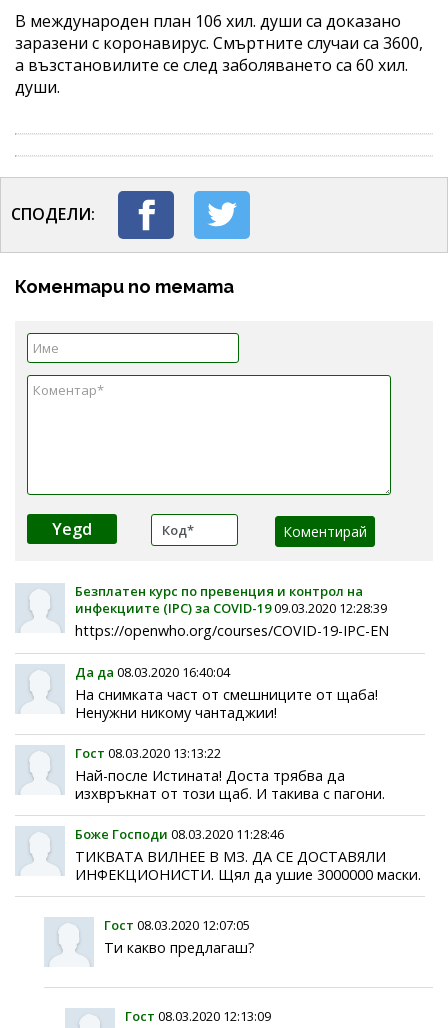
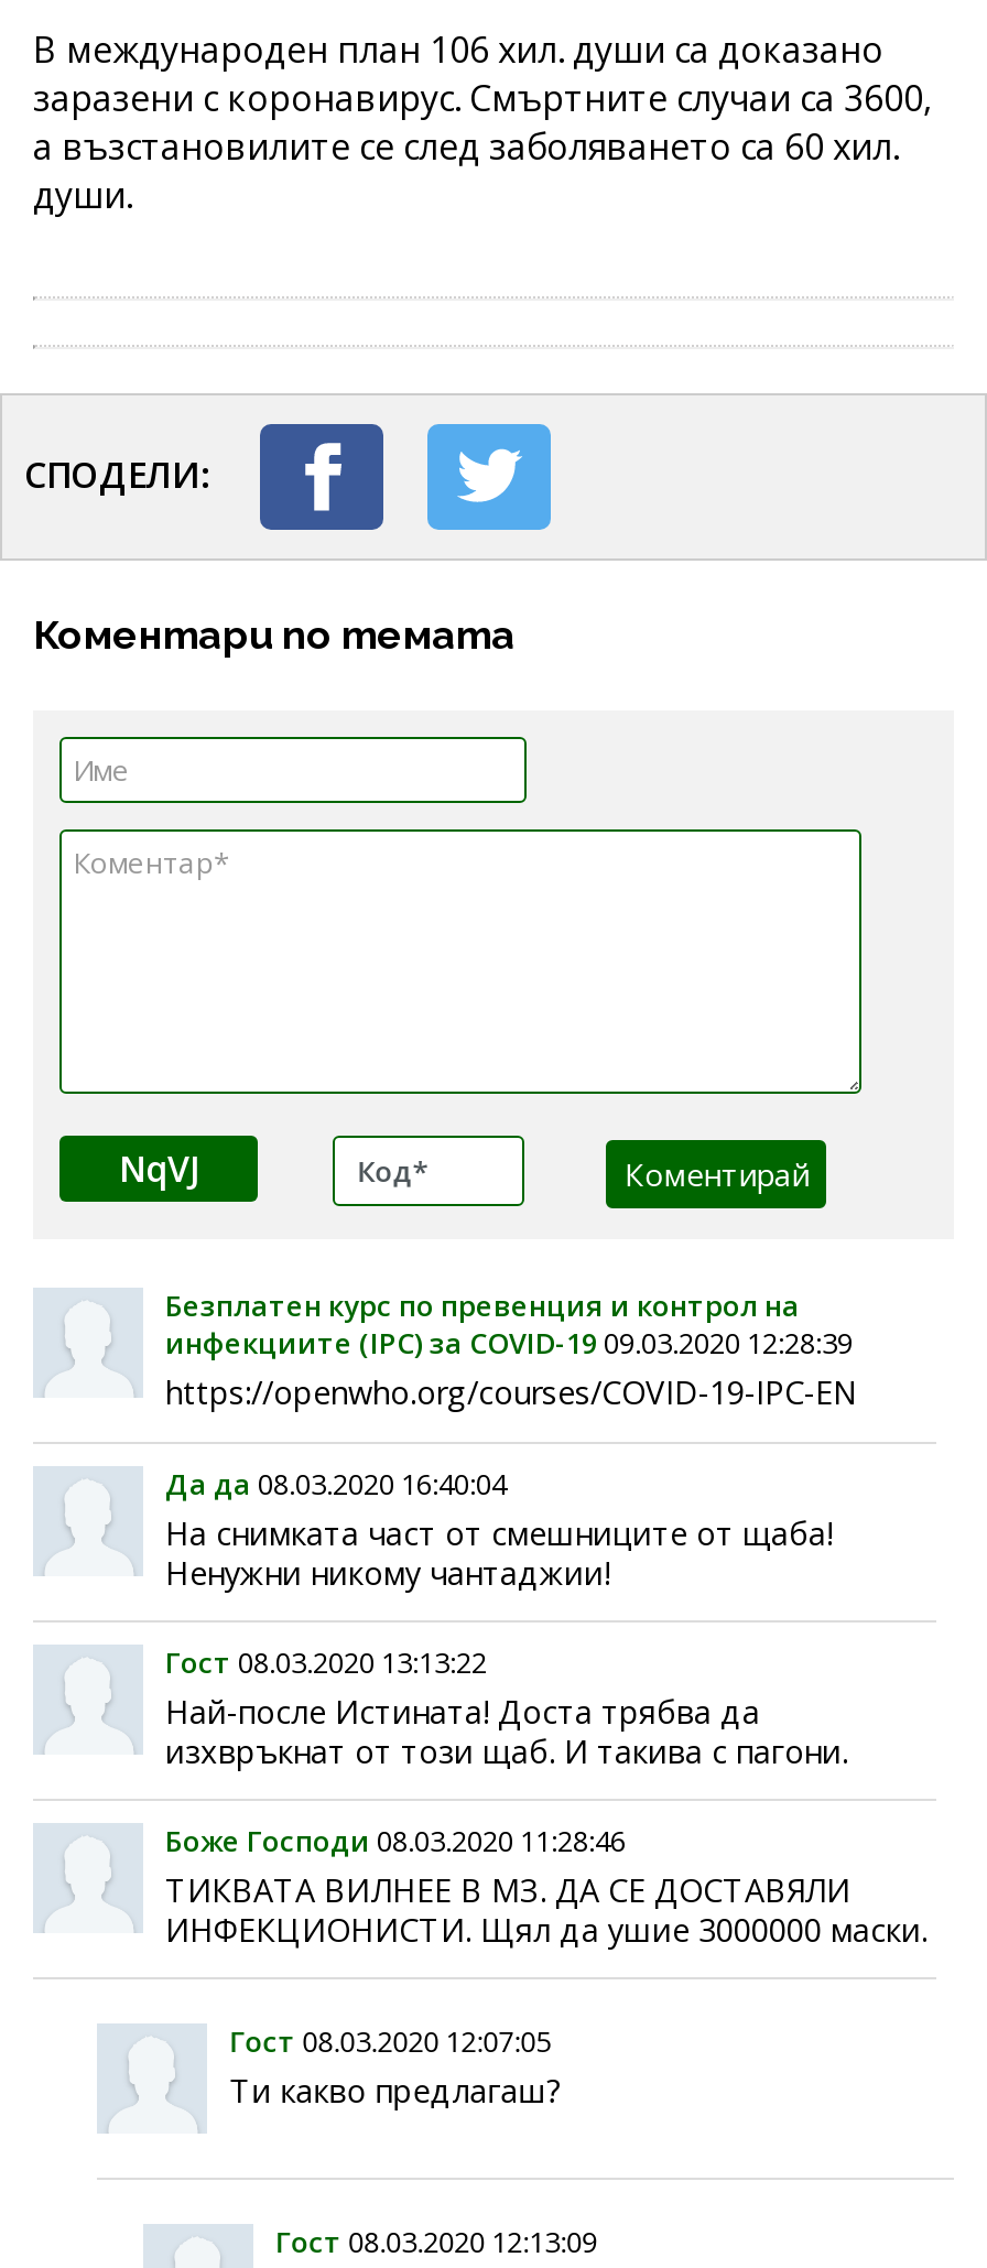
- Yegd
+ NqVJ
